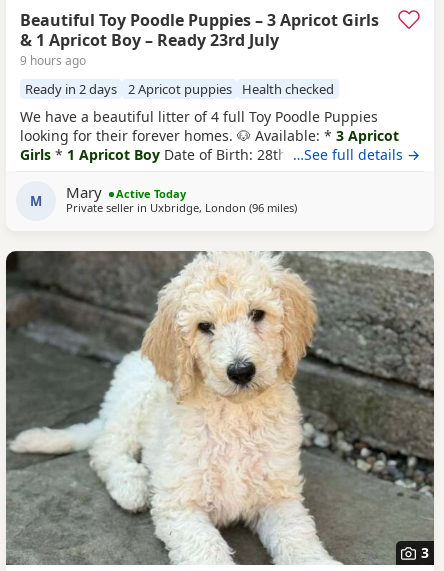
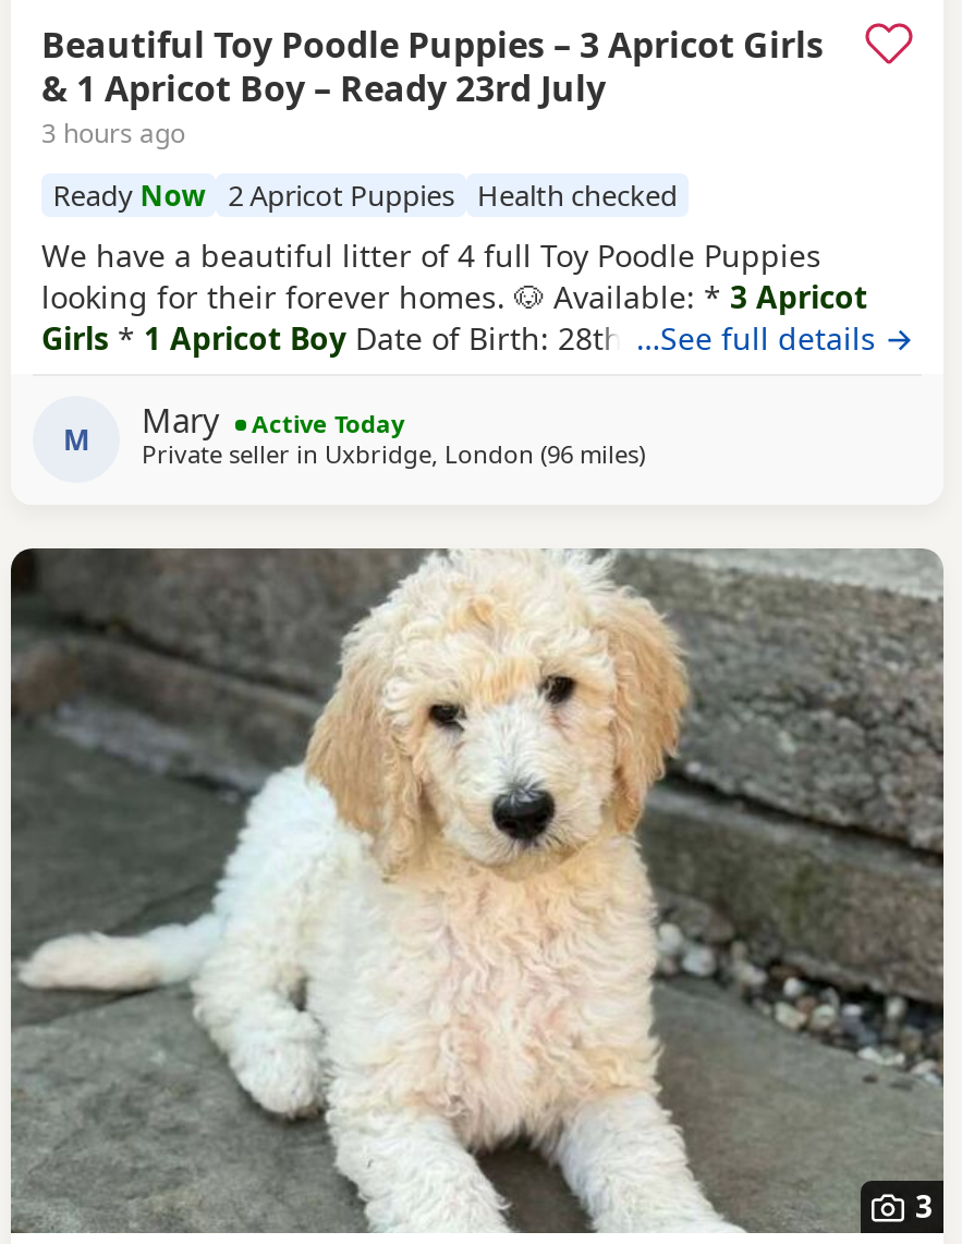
- 9 hours ago
+ 3 hours ago

- Ready in 2 days 2 Apricot puppies Health checked
+ Ready Now 2 Apricot Puppies Health checked
